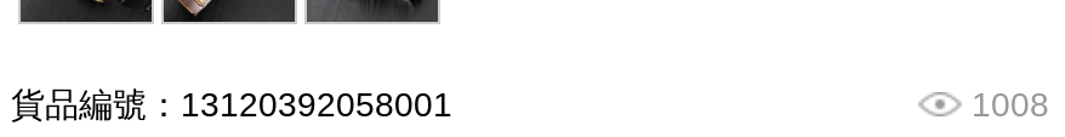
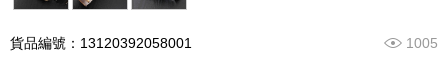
- 1008
+ 1005
